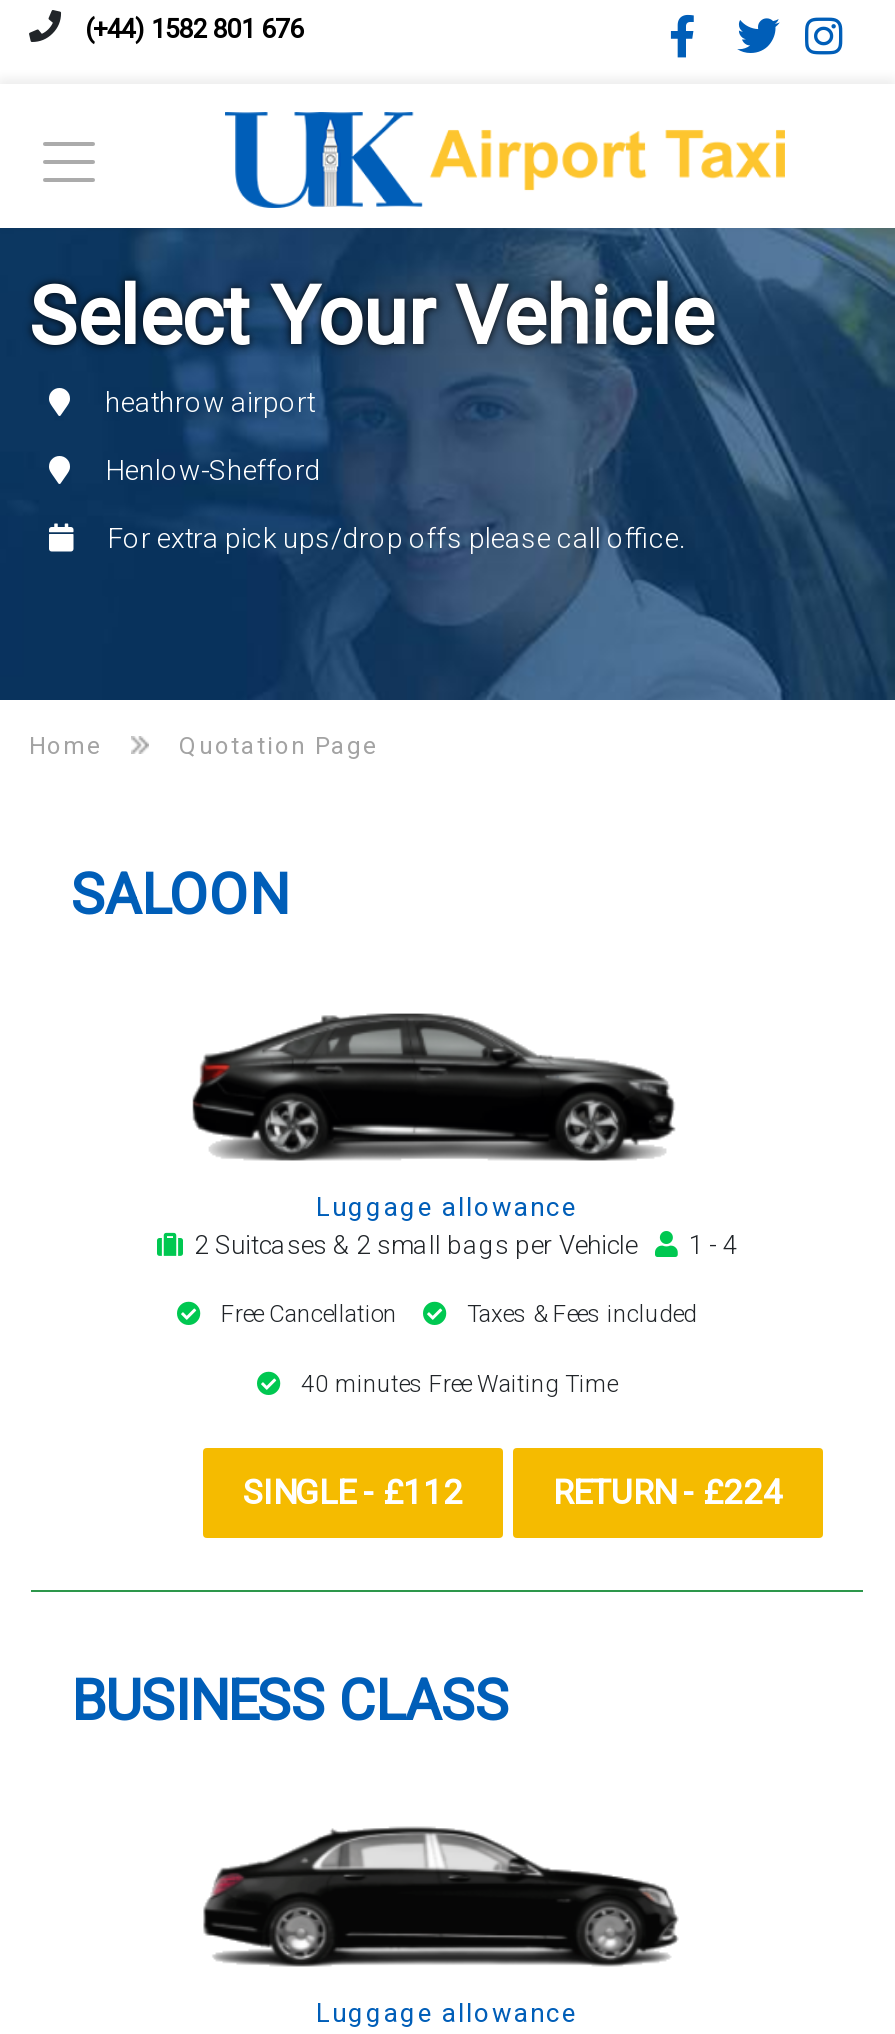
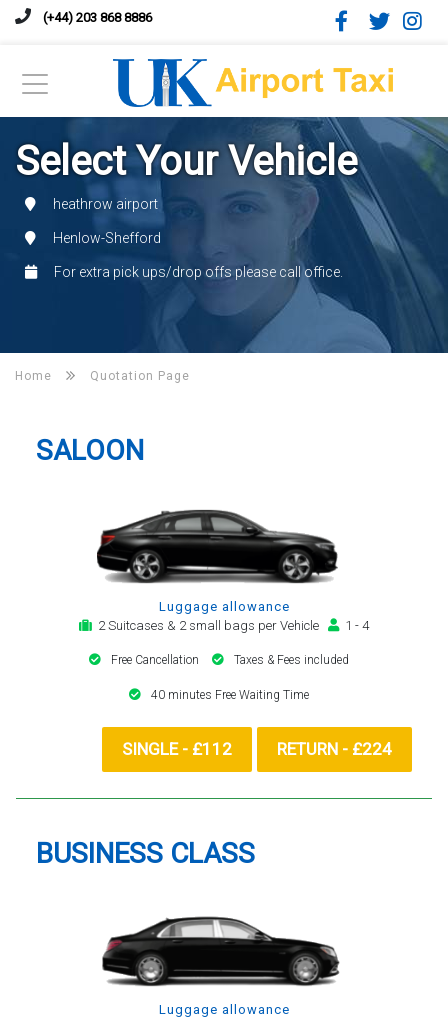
- (+44) 1582 801 676
+ (+44) 203 868 8886
